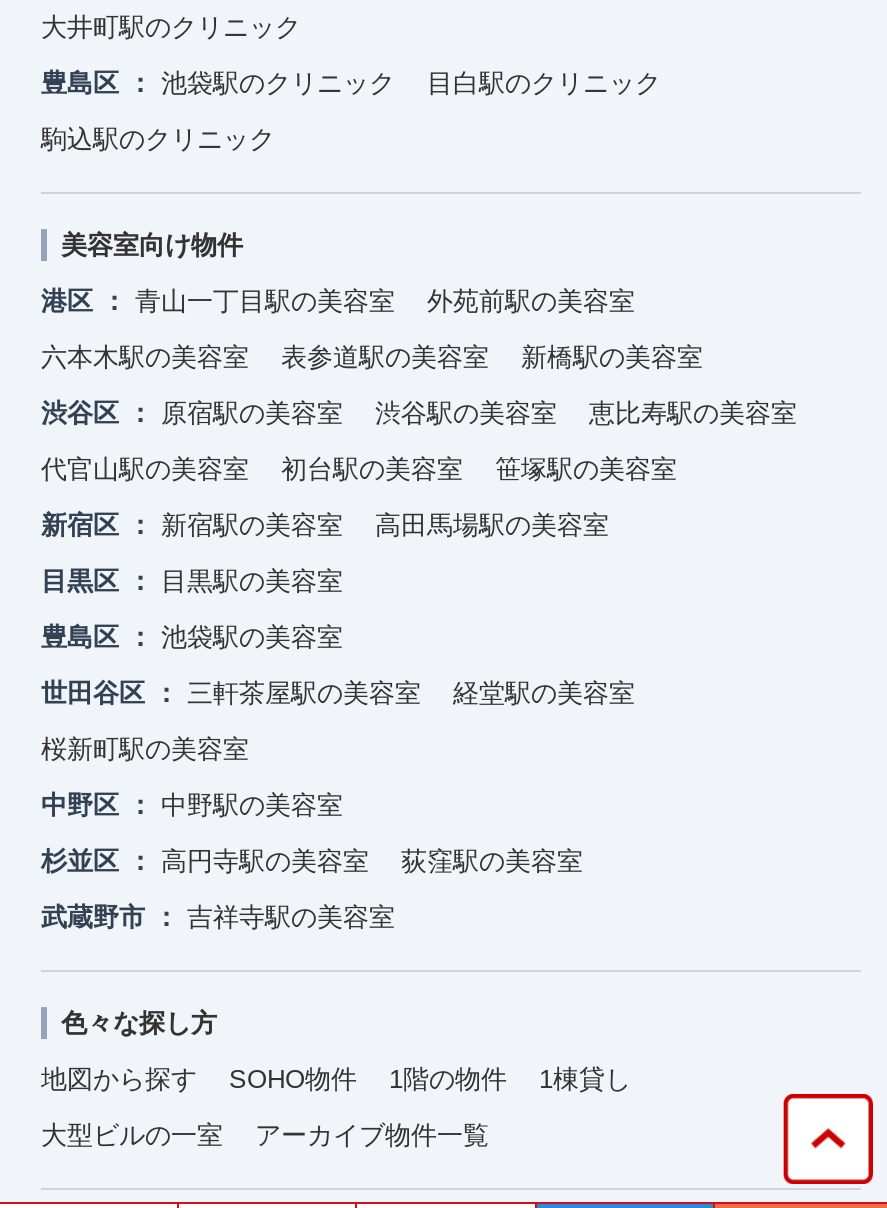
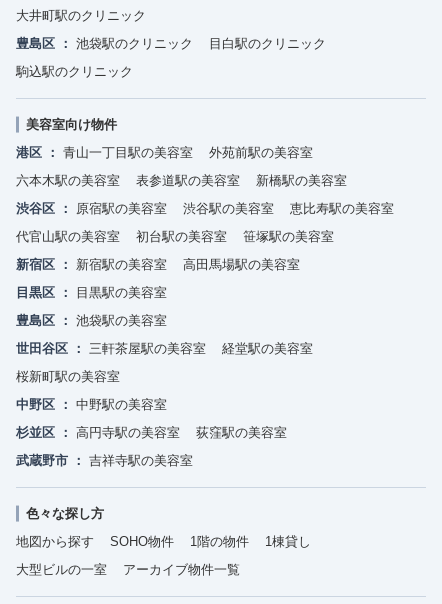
- [image]
